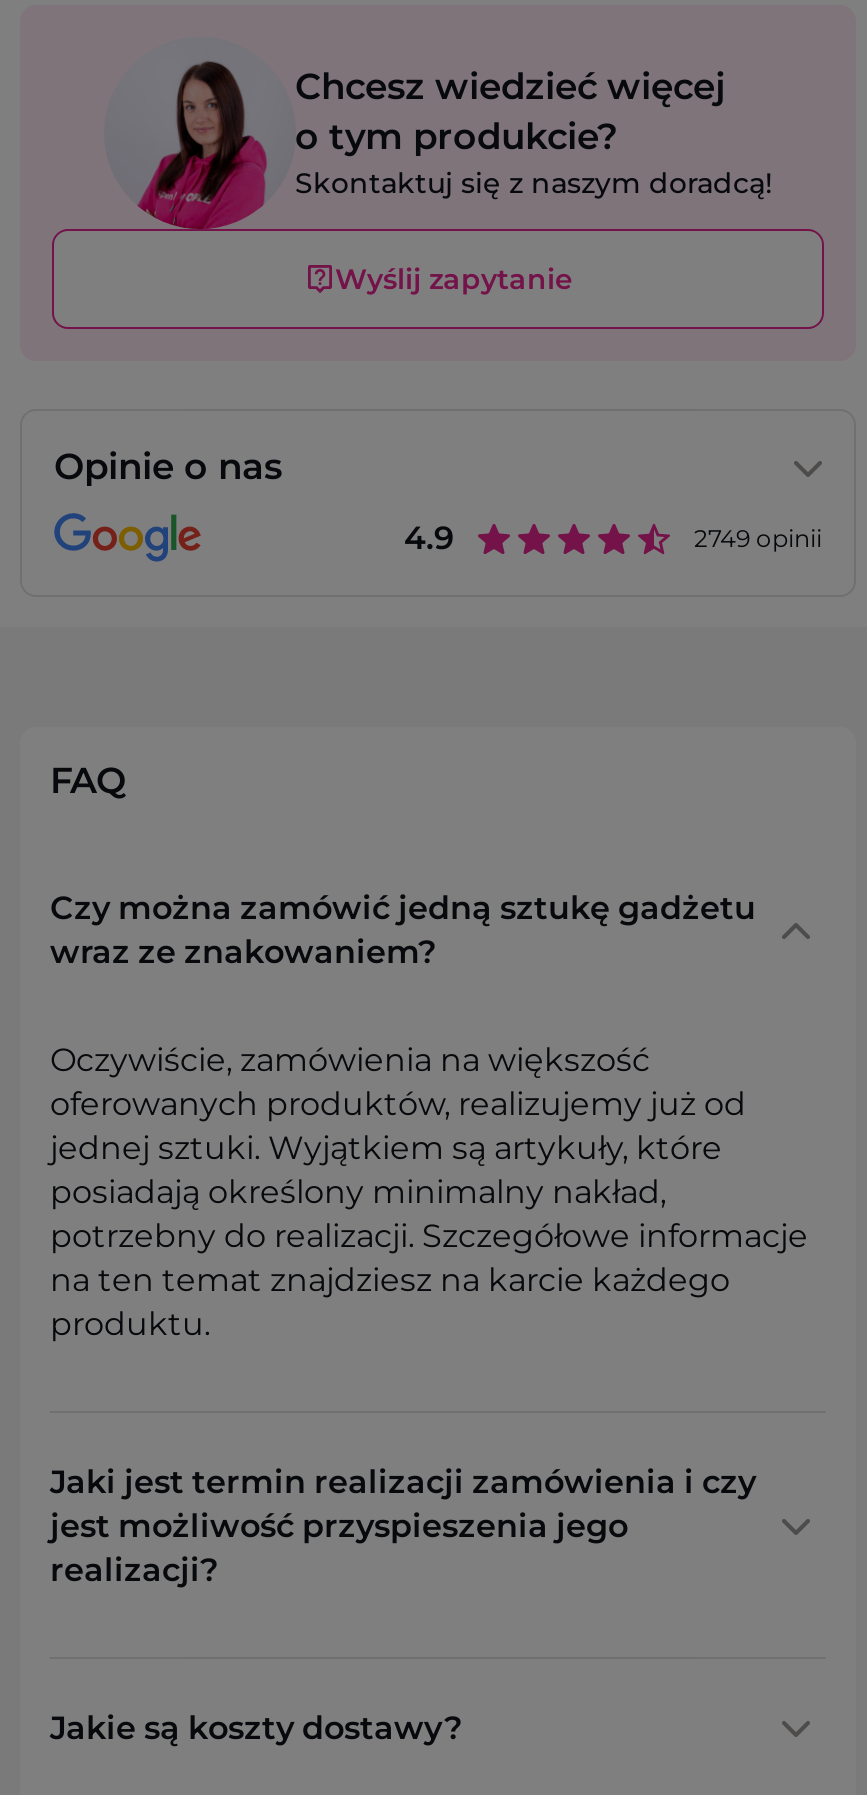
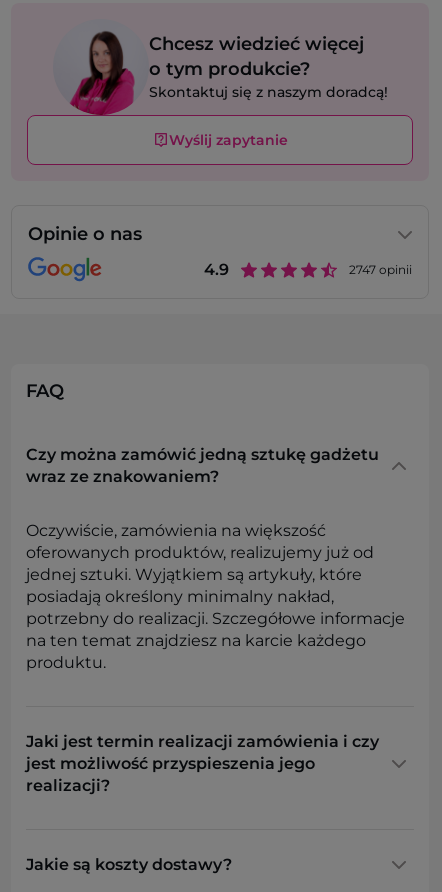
- 2749 opinii
+ 2747 opinii
